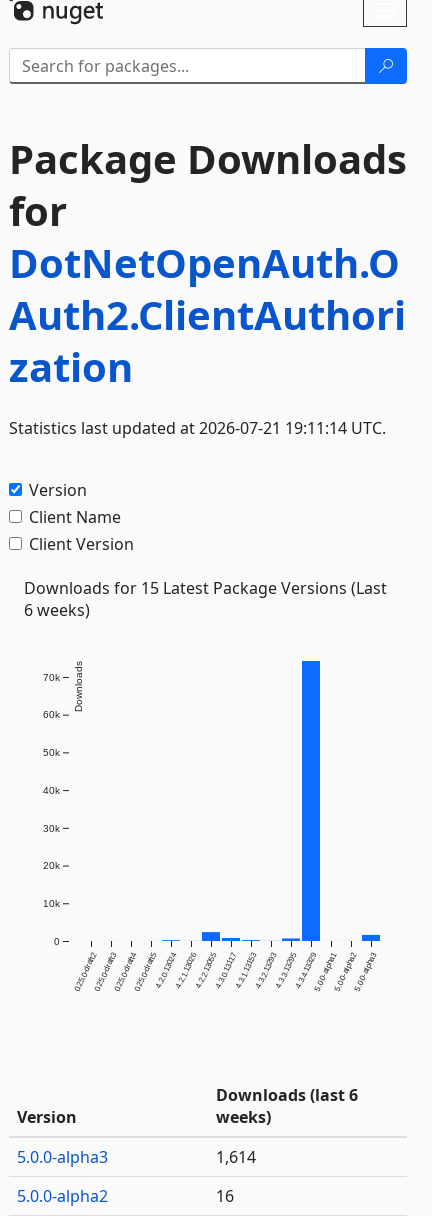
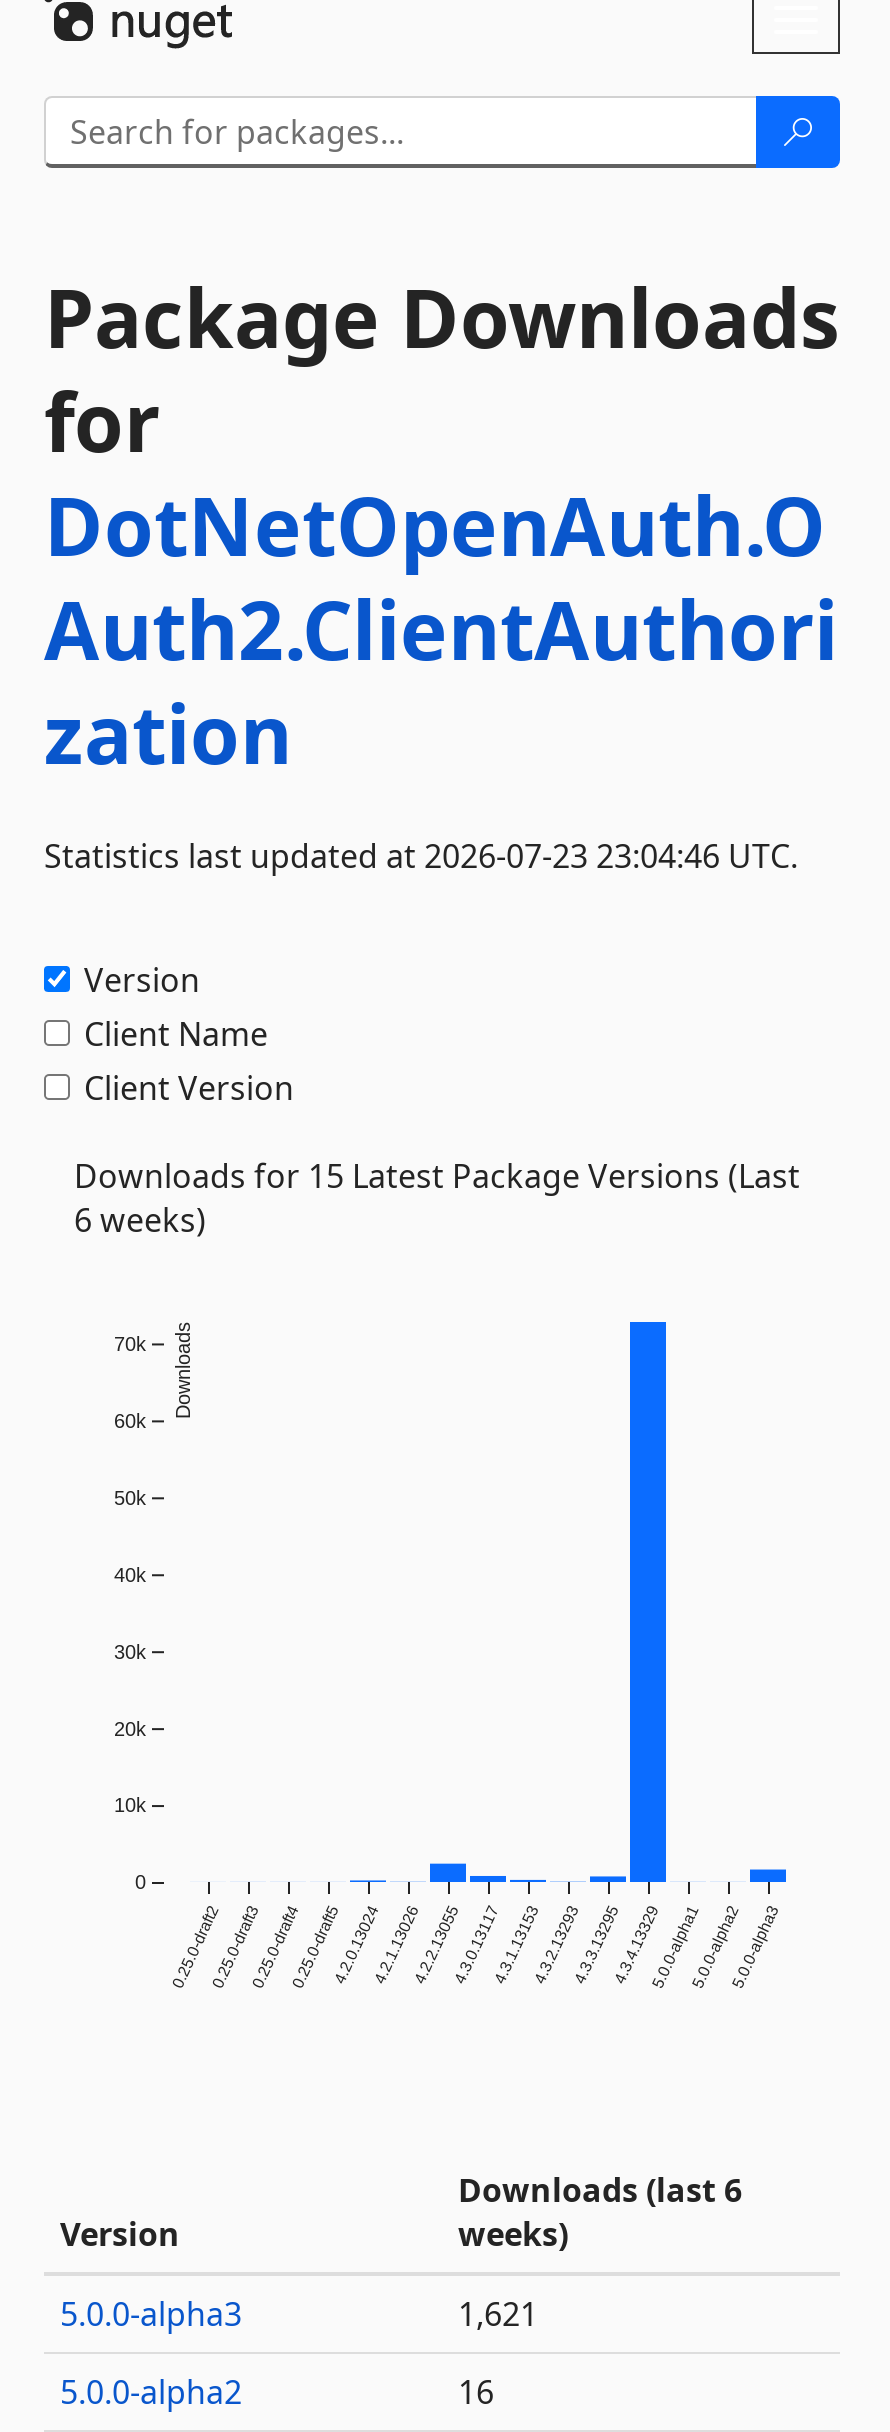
- Statistics last updated at 2026-07-21 19:11:14 UTC.
+ Statistics last updated at 2026-07-23 23:04:46 UTC.

- 1,614
+ 1,621
